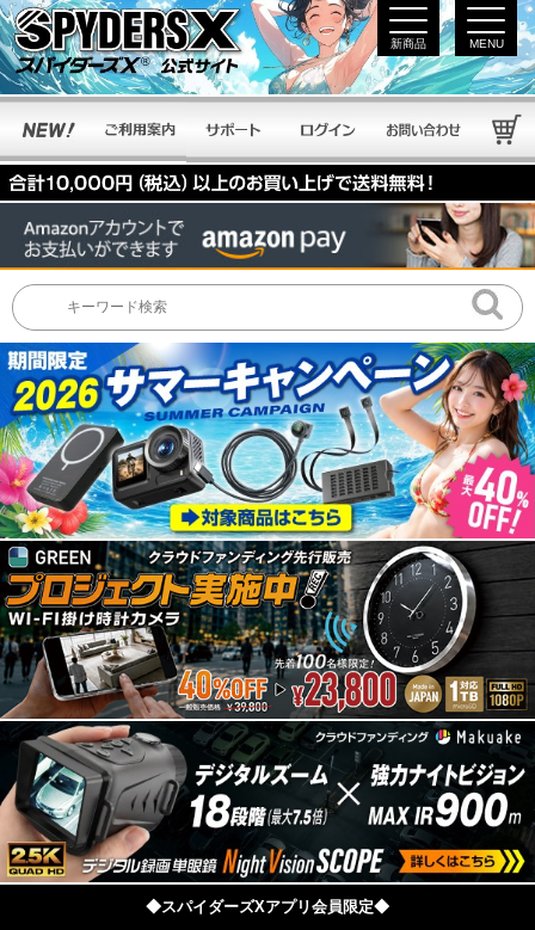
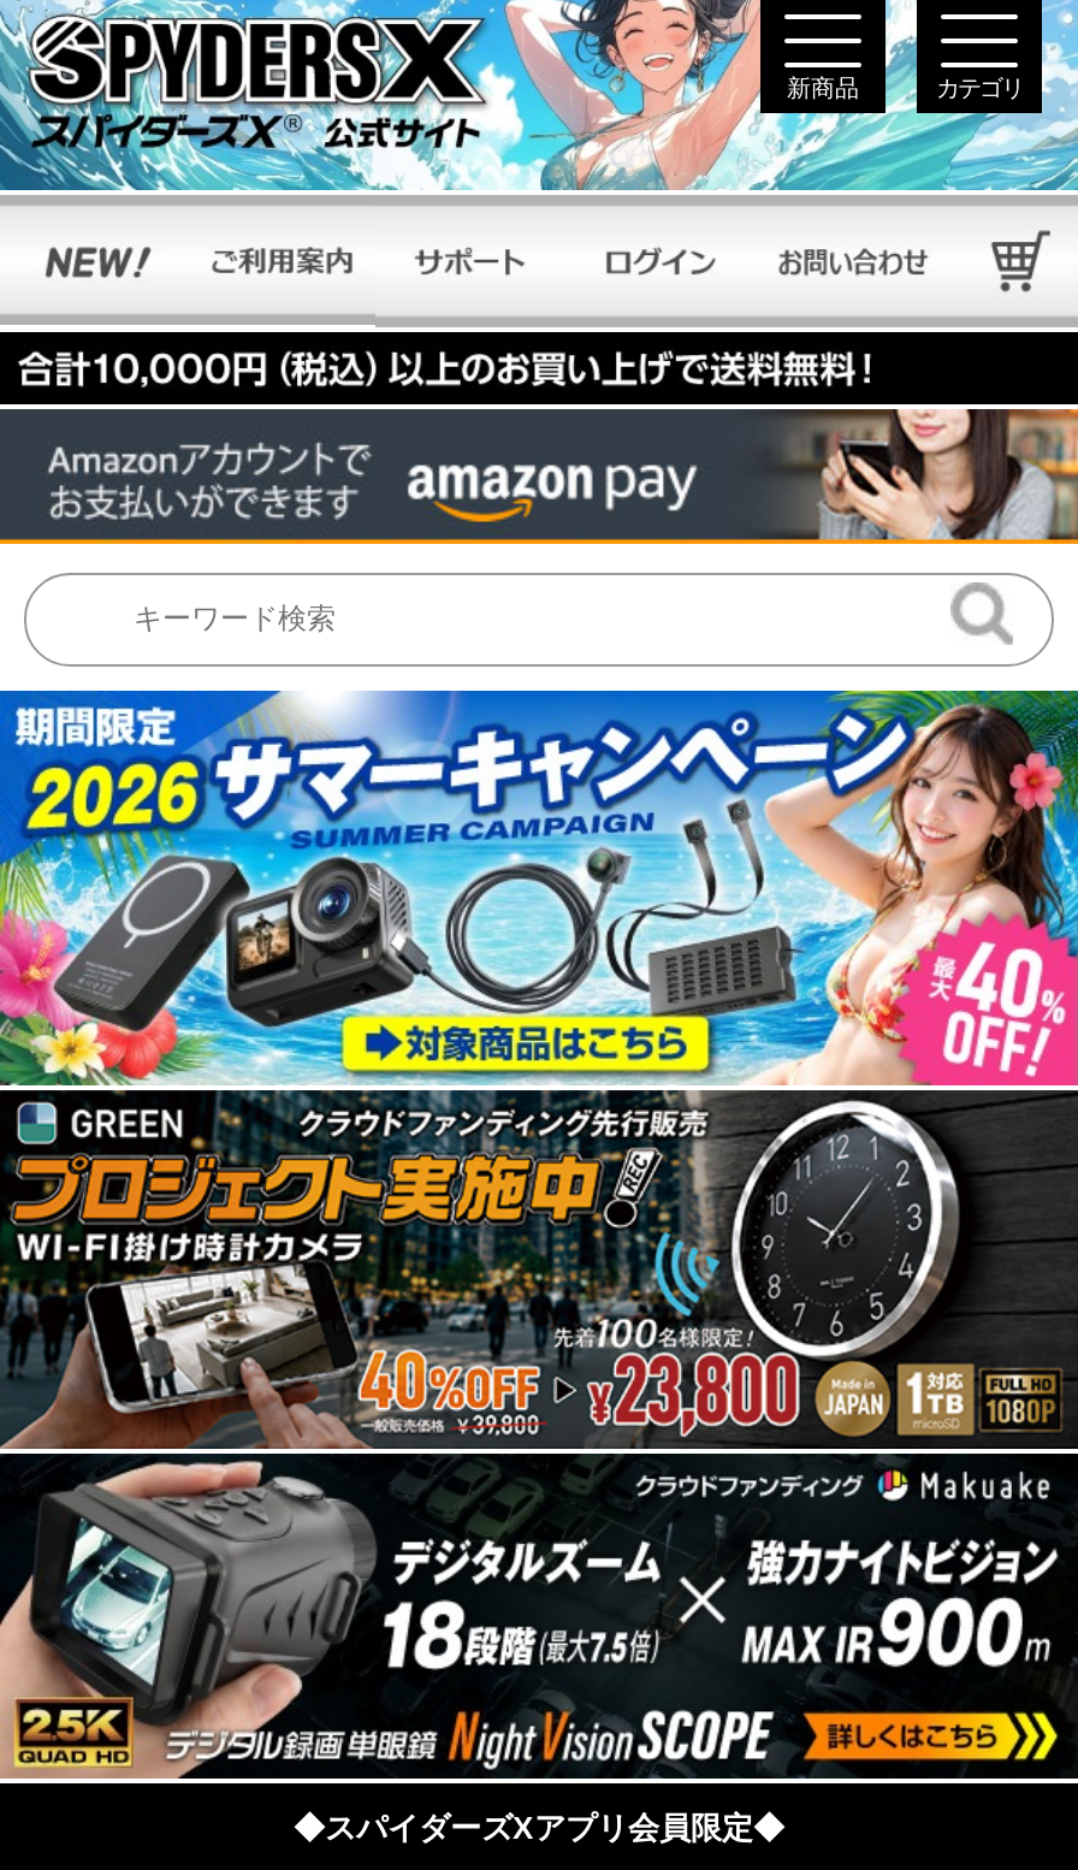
- MENU
+ カテゴリ
